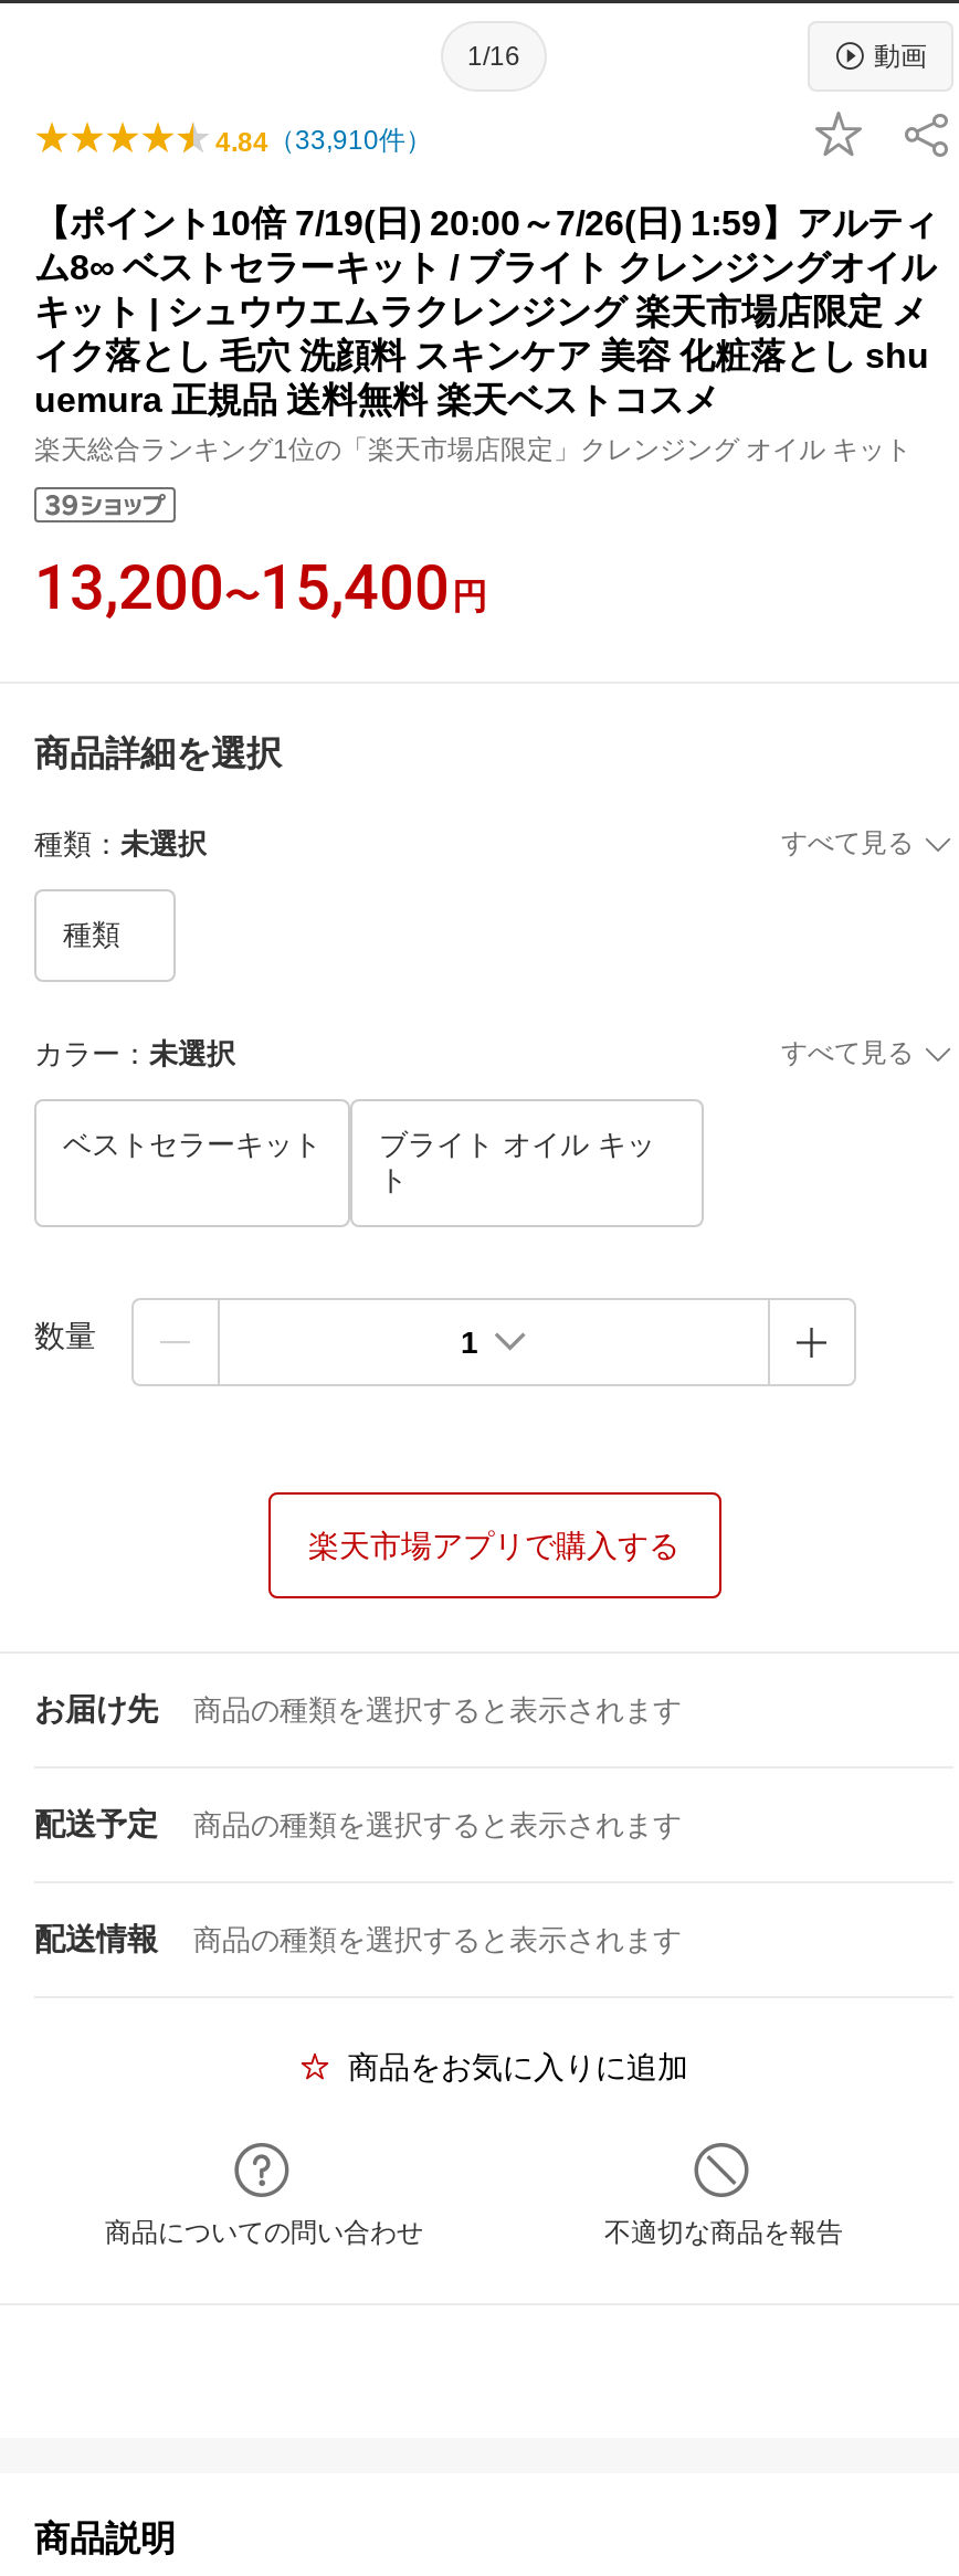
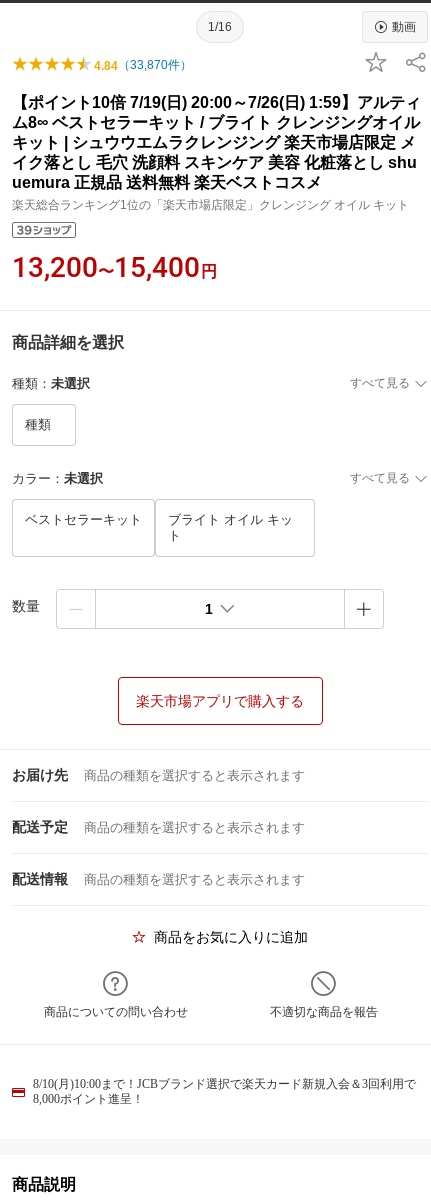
- 4.84（33,910件）
+ 4.84（33,870件）

+ 8/10(月)10:00まで！JCBブランド選択で楽天カード新規入会＆3回利用で
+ 8,000ポイント進呈！
